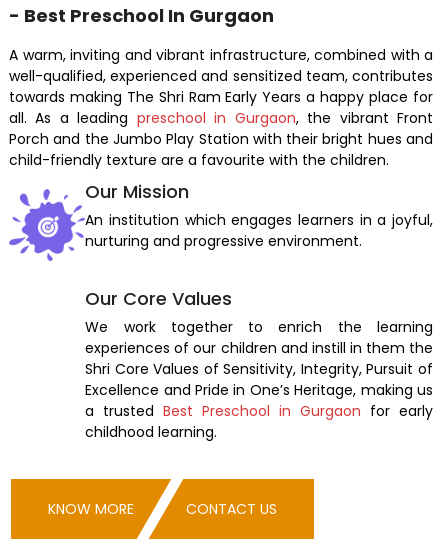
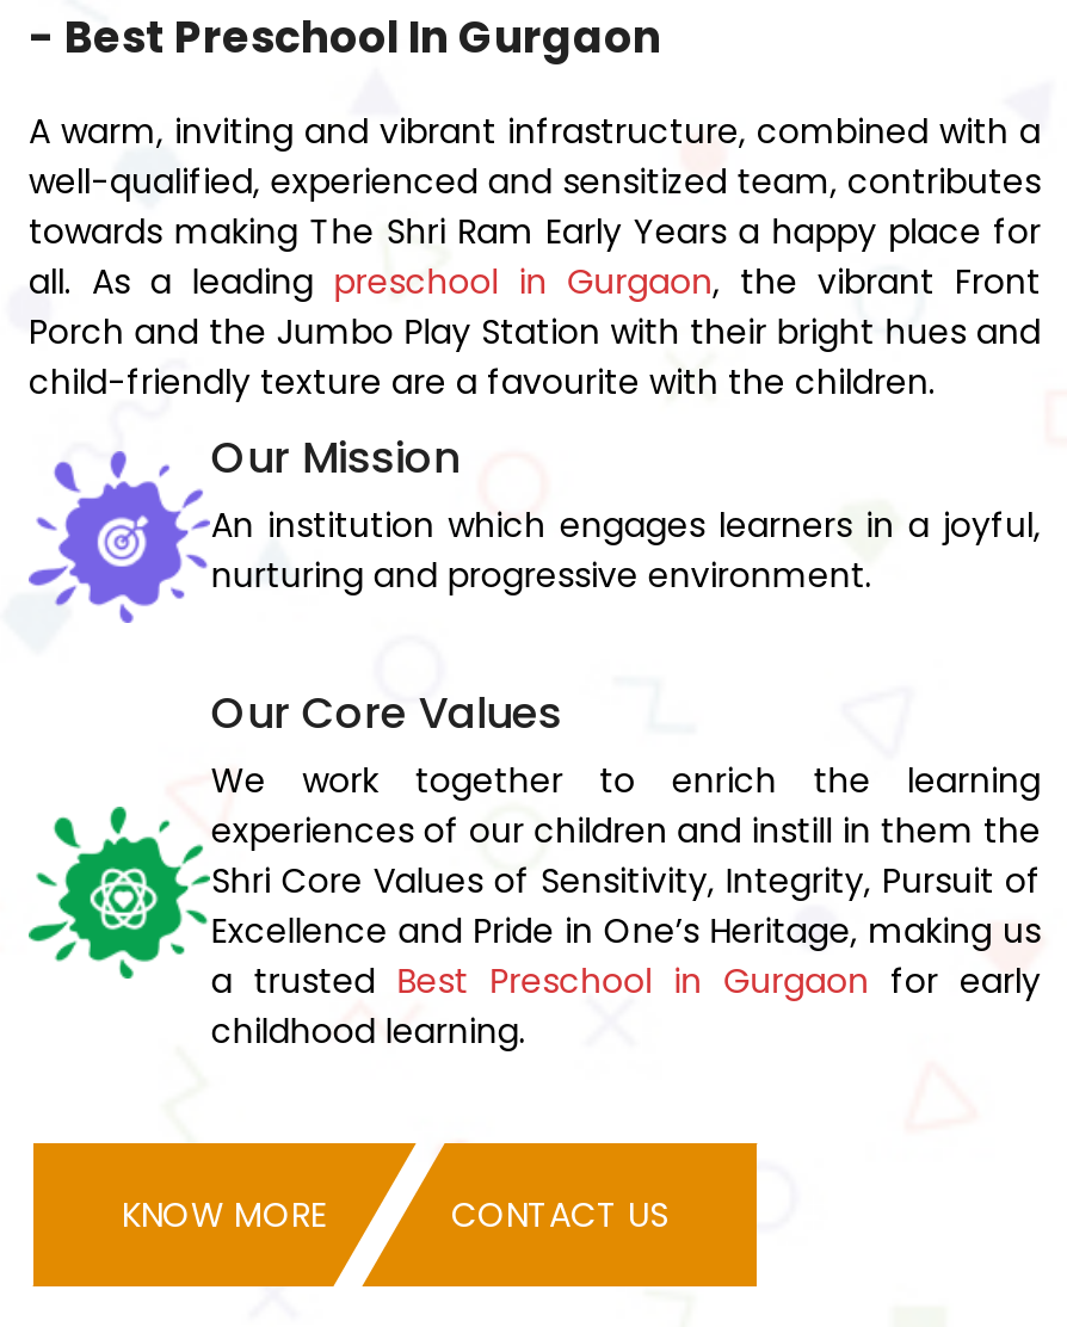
+ [image]
